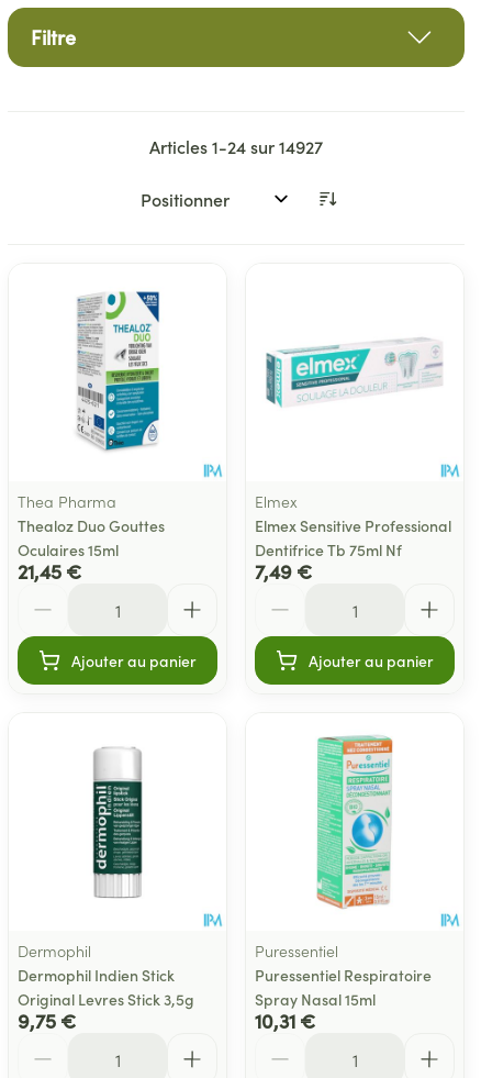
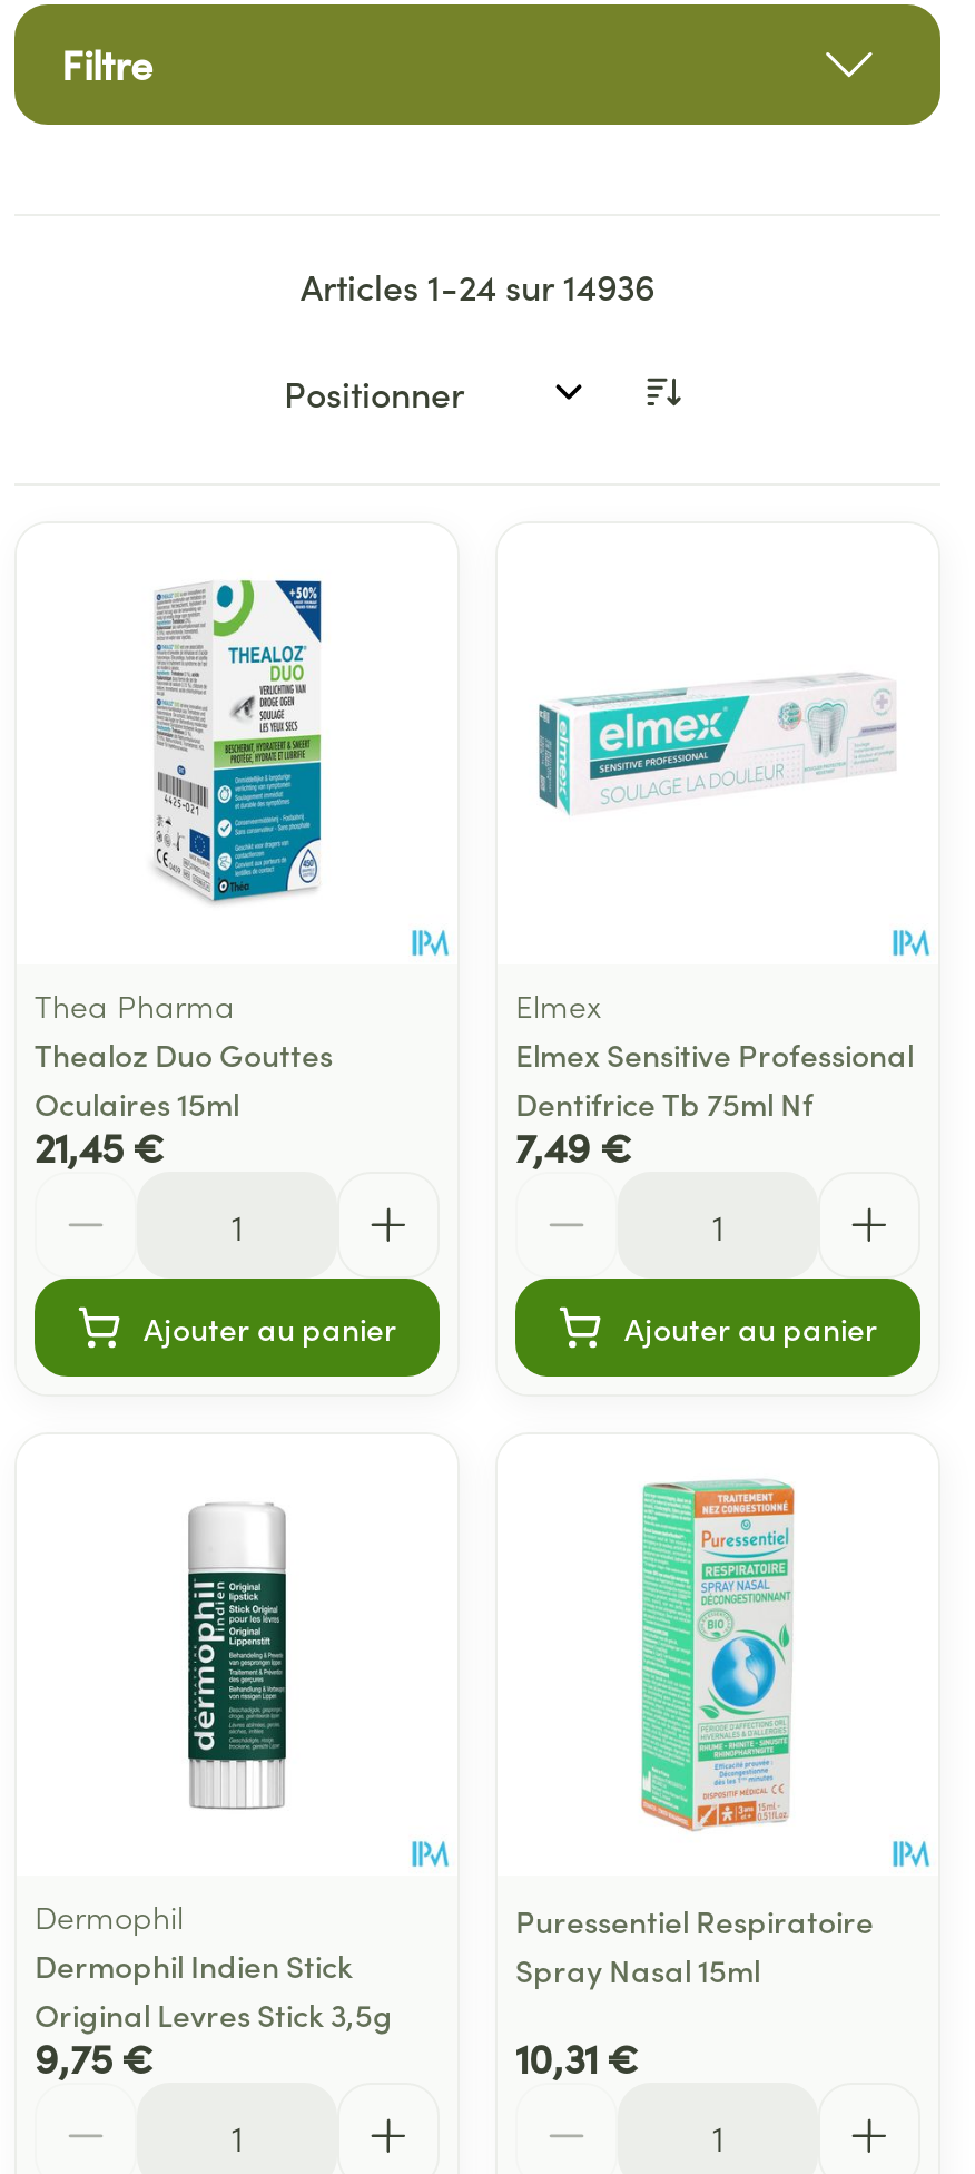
- Articles 1-24 sur 14927
+ Articles 1-24 sur 14936

- Puressentiel

moved up: Puressentiel Respiratoire | Spray Nasal 15ml
